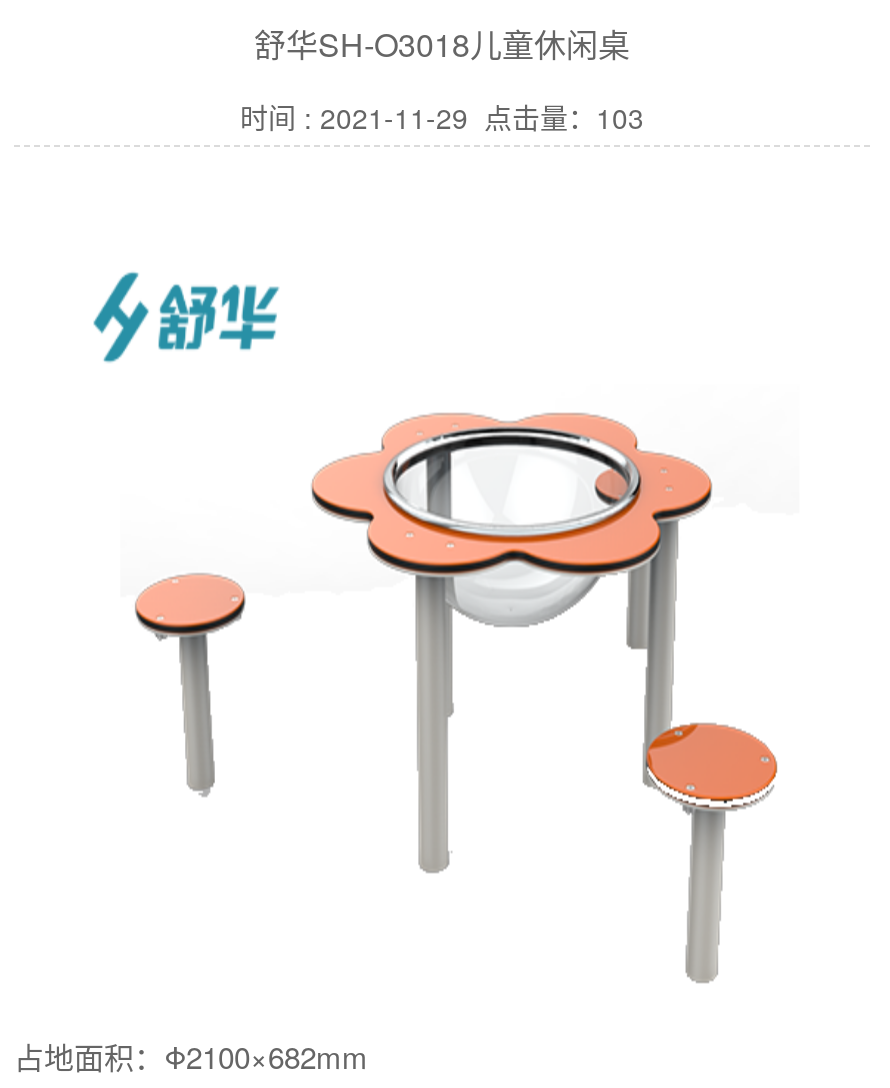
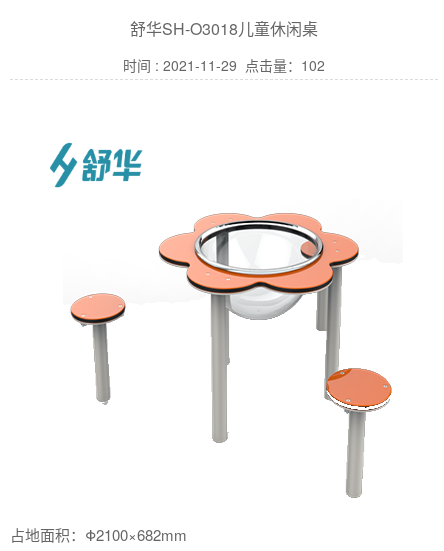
- 时间 : 2021-11-29 点击量：103
+ 时间 : 2021-11-29 点击量：102
